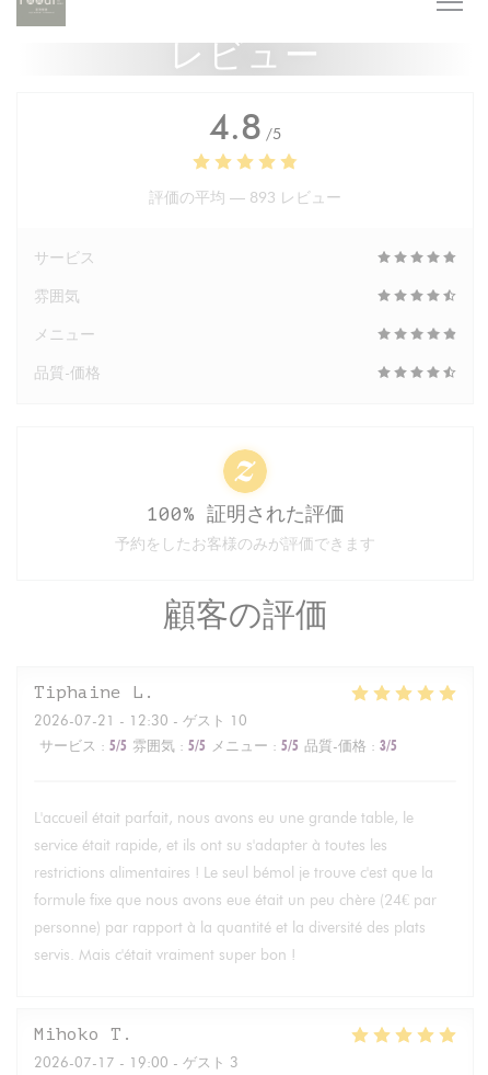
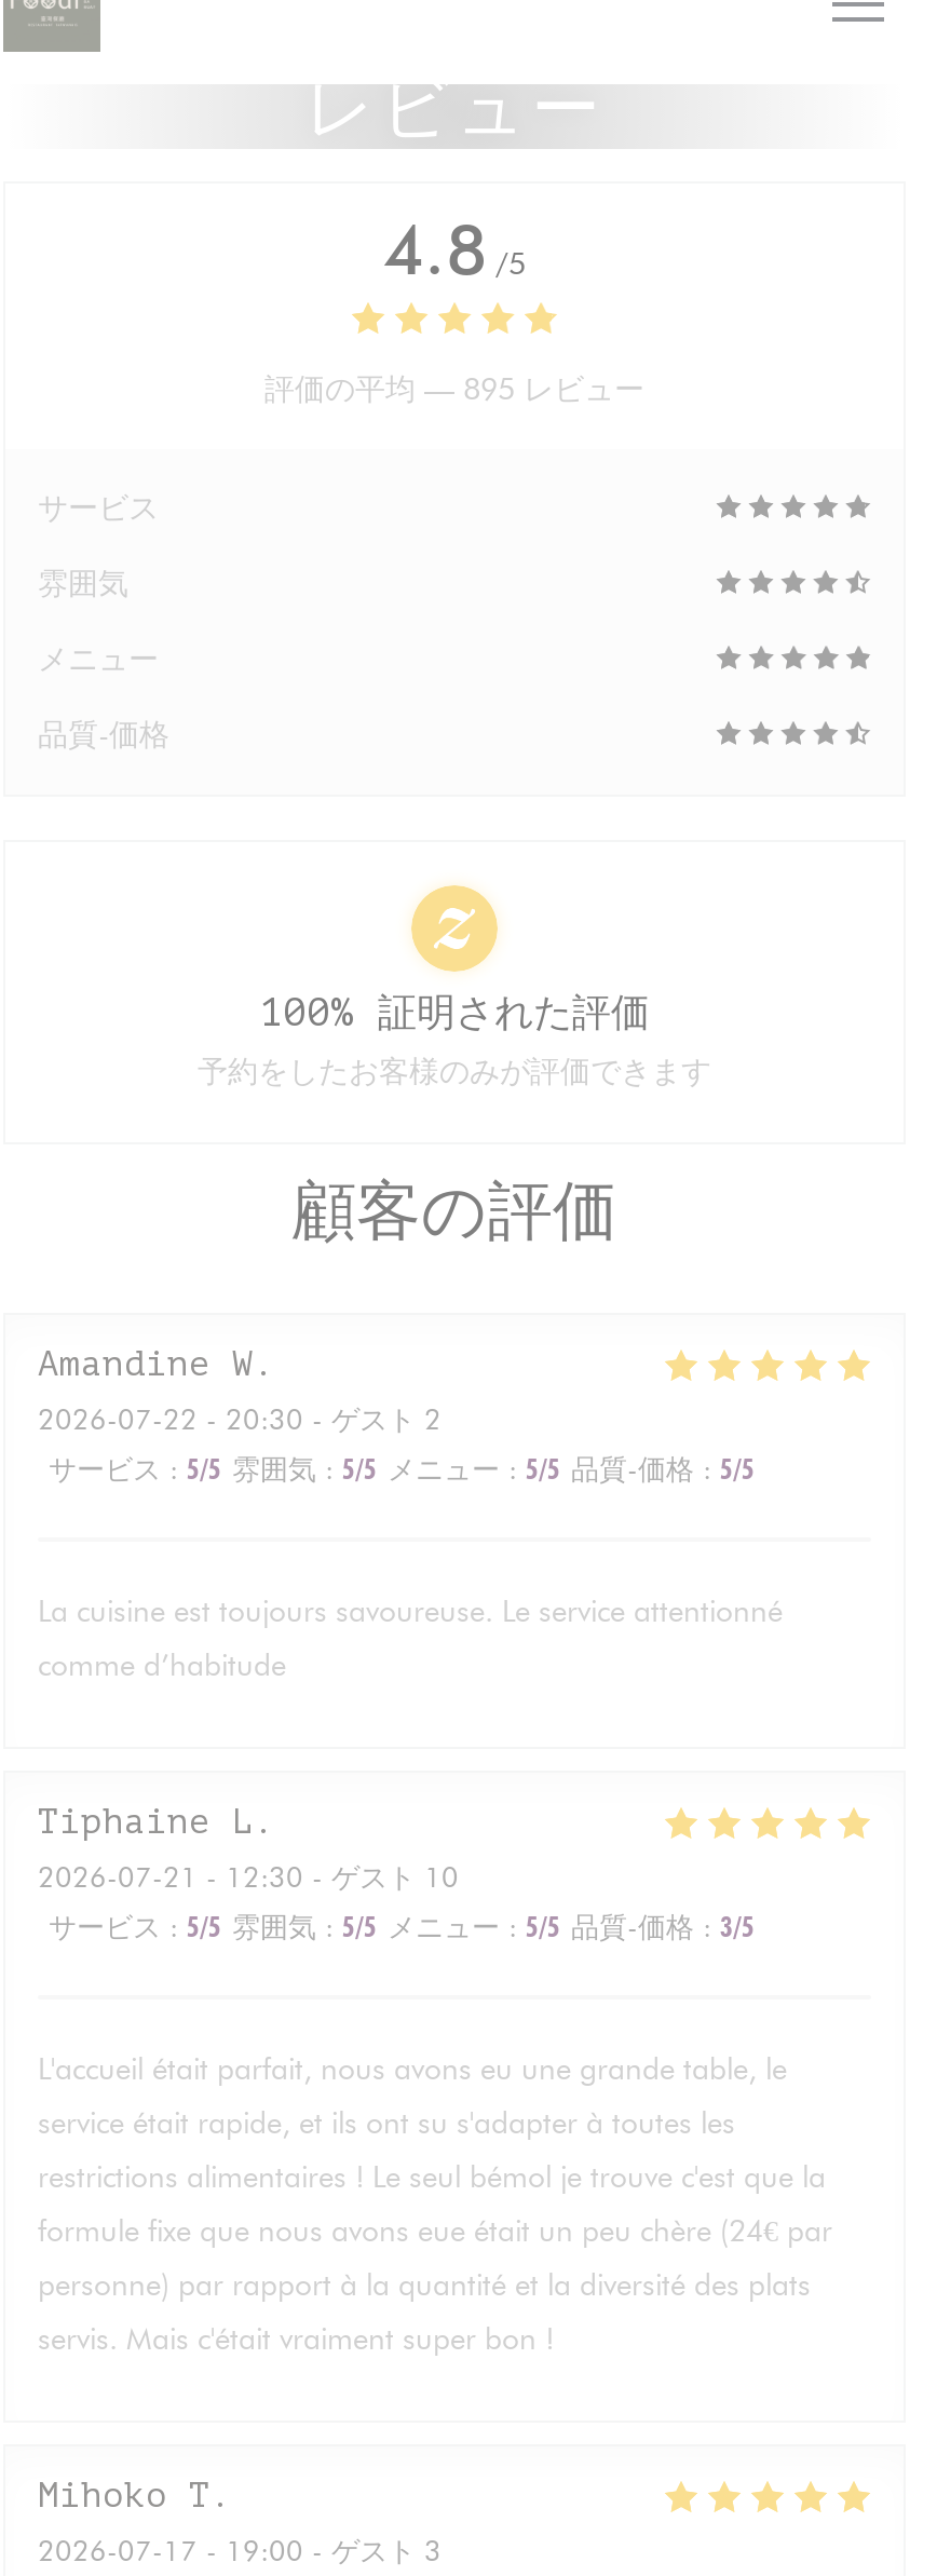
- 評価の平均 — 893 レビュー
+ 評価の平均 — 895 レビュー

+ Amandine W
+ 2026-07-22 - 20:30 - ゲスト 2
+ サービス: 5/5 雰囲気: 5/5 メニュー: 5/5 品質-価格: 5/5

+ La cuisine est toujours savoureuse. Le service attentionné
+ comme d’habitude
